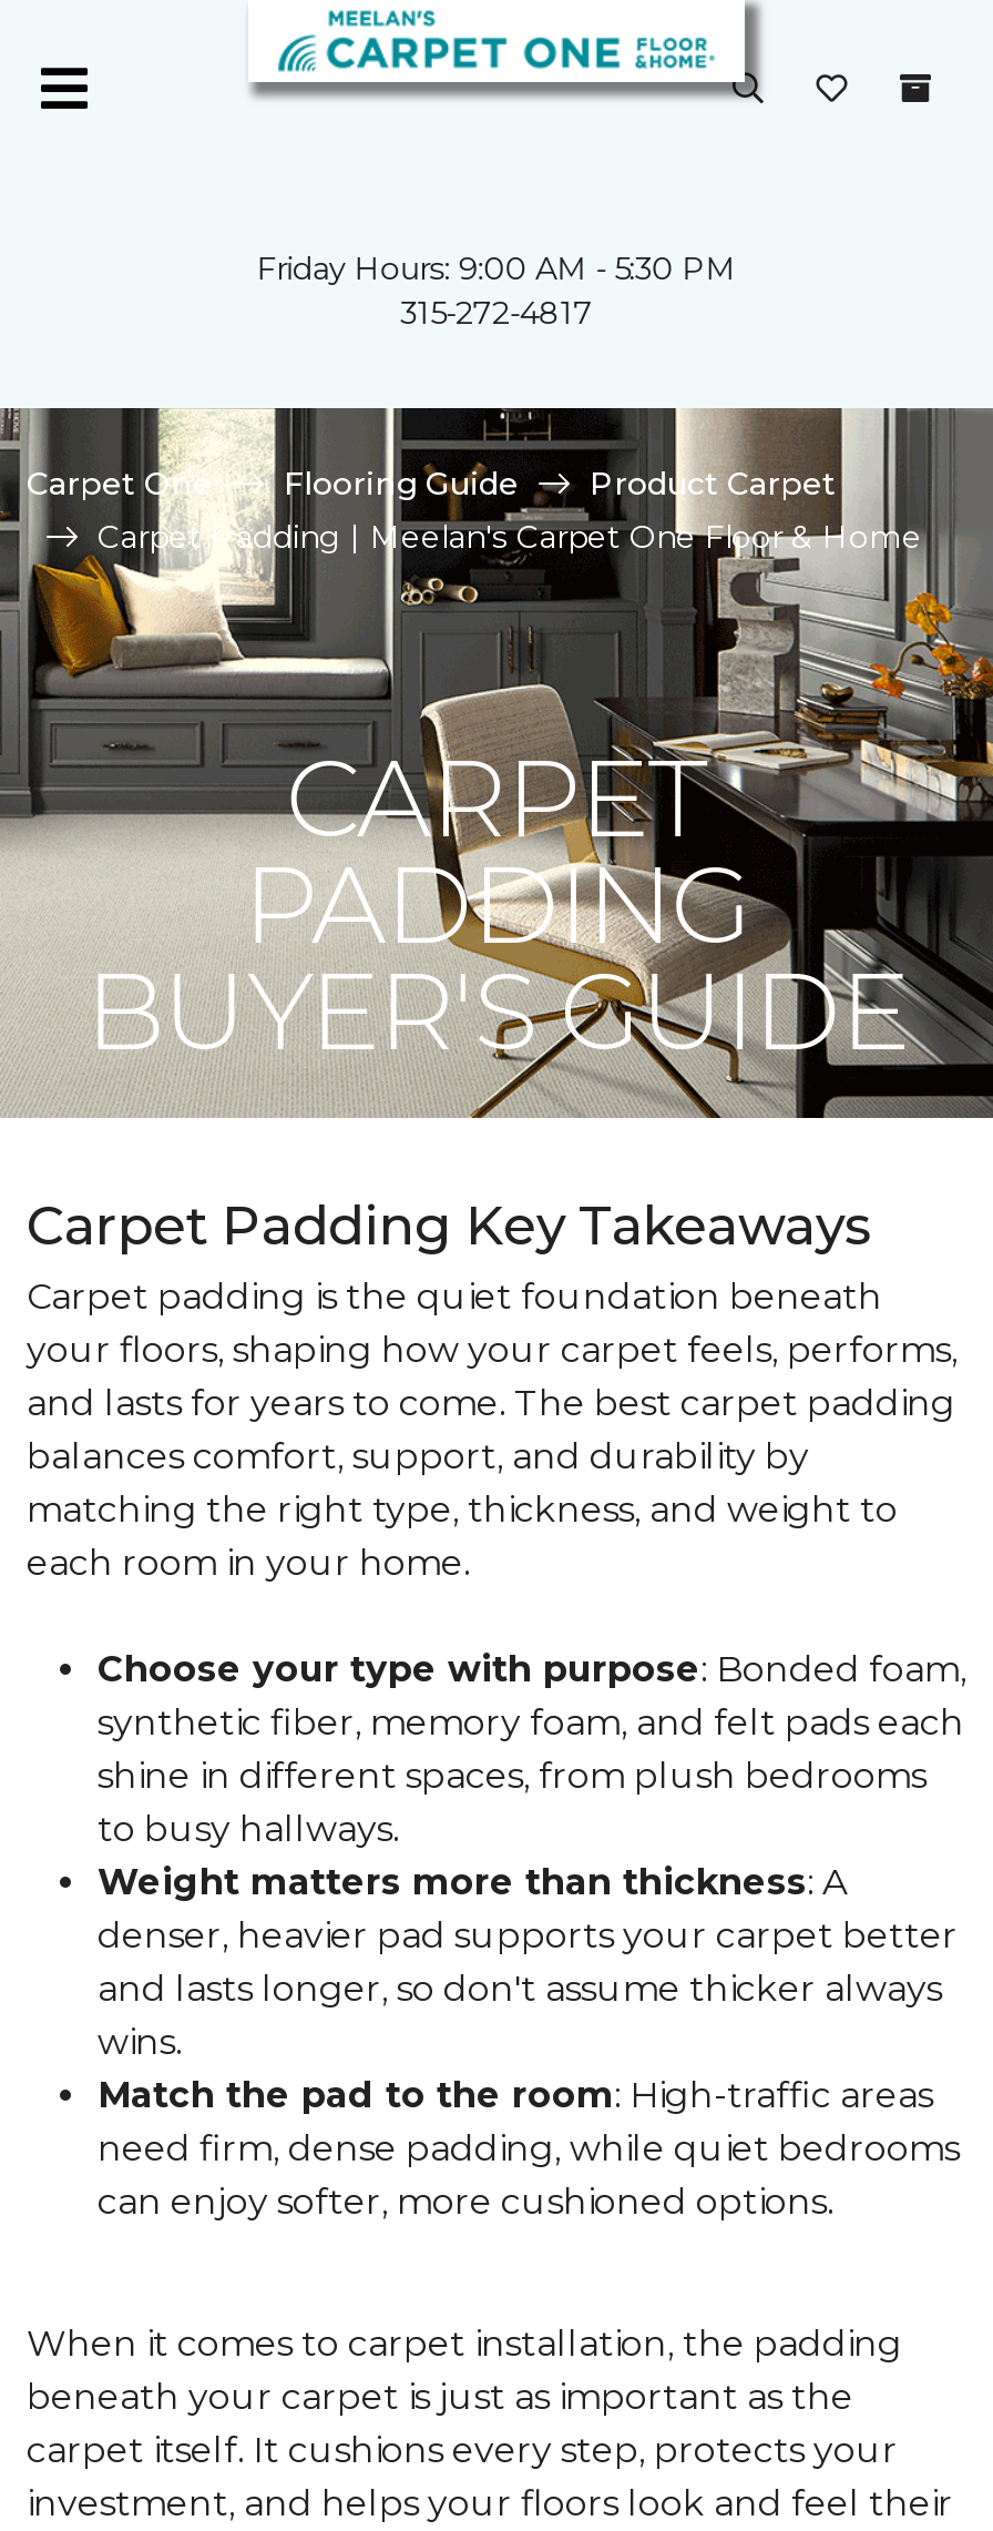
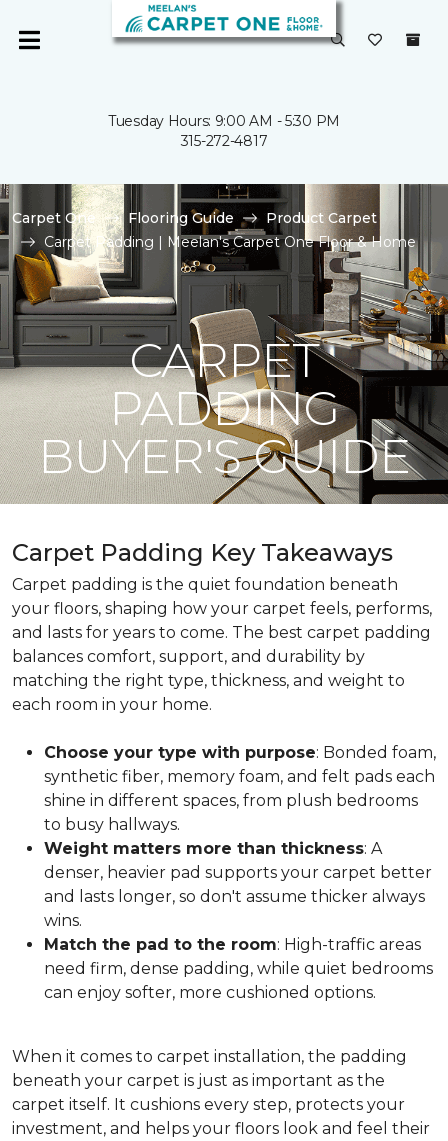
- Friday Hours: 9:00 AM - 5:30 PM
+ Tuesday Hours: 9:00 AM - 5:30 PM
